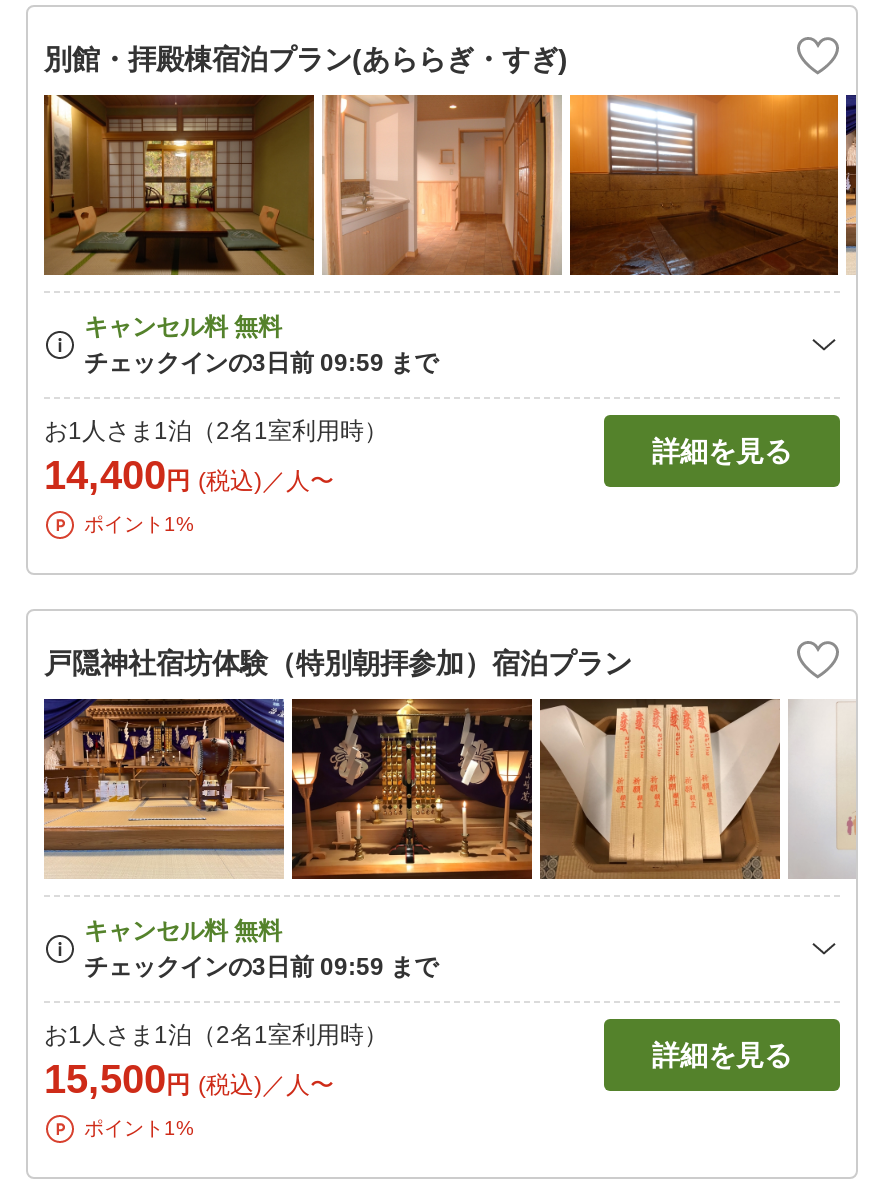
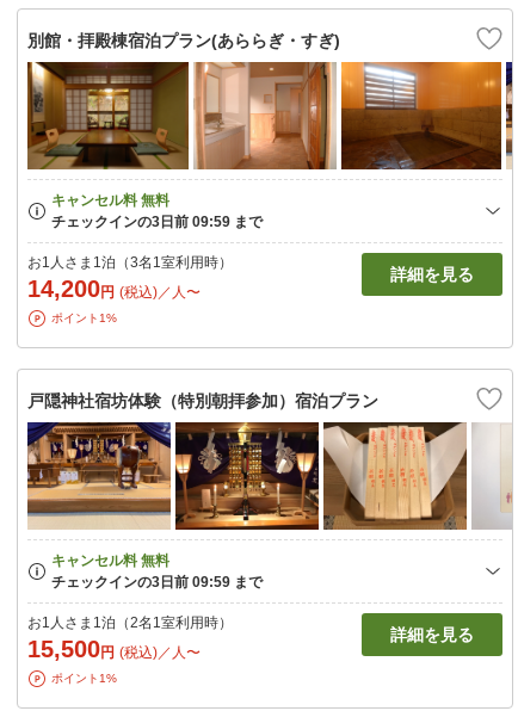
- お1人さま1泊（2名1室利用時）
+ お1人さま1泊（3名1室利用時）

- 14,400円 (税込)／人〜
+ 14,200円 (税込)／人〜
